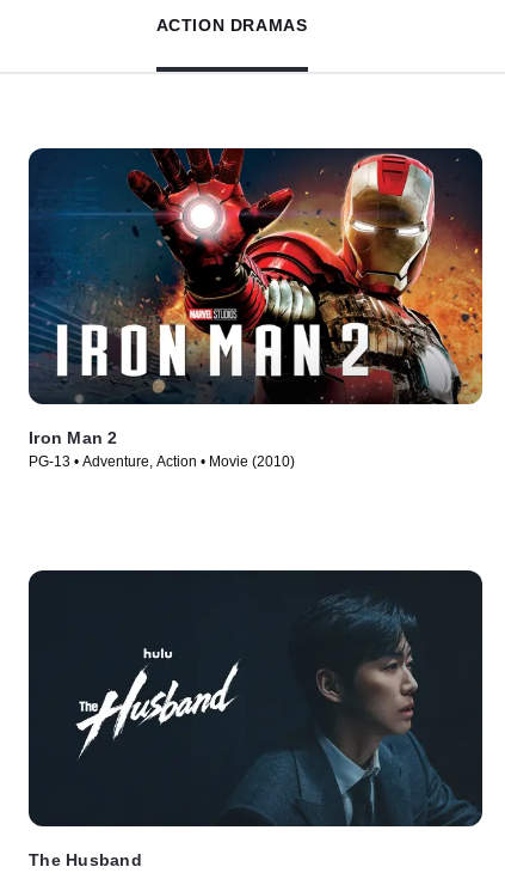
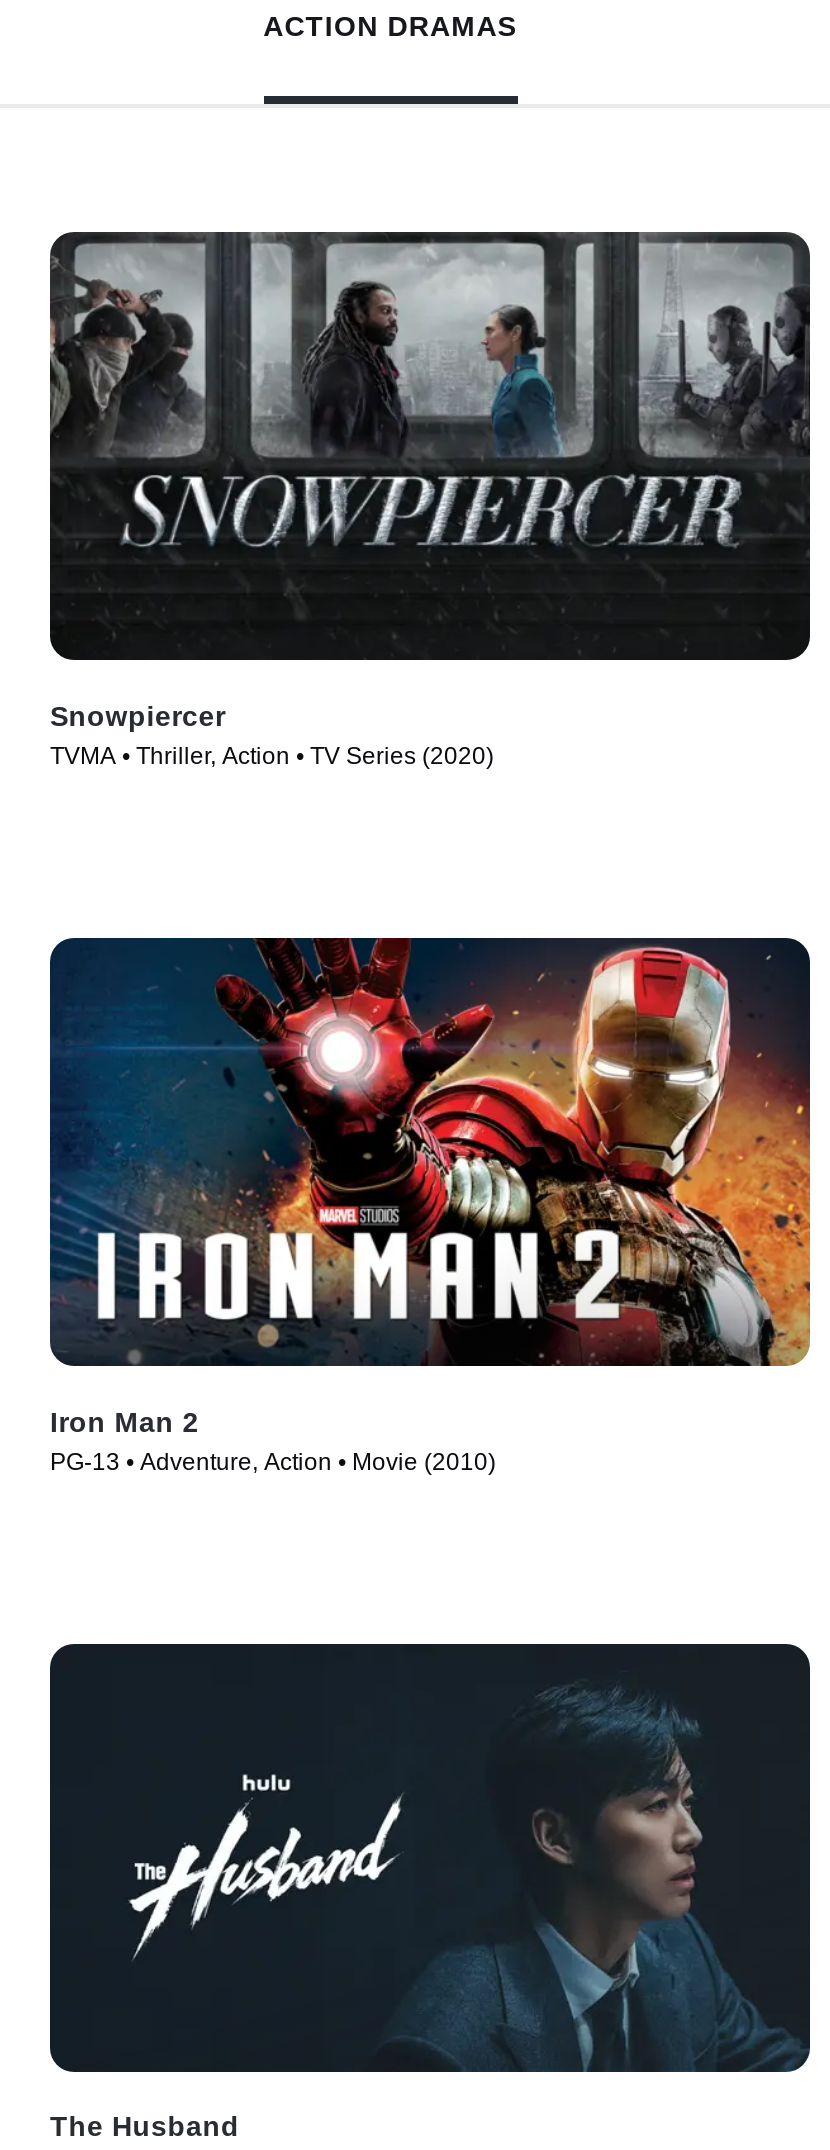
+ [image]
+ Snowpiercer
+ TVMA • Thriller, Action • TV Series (2020)
